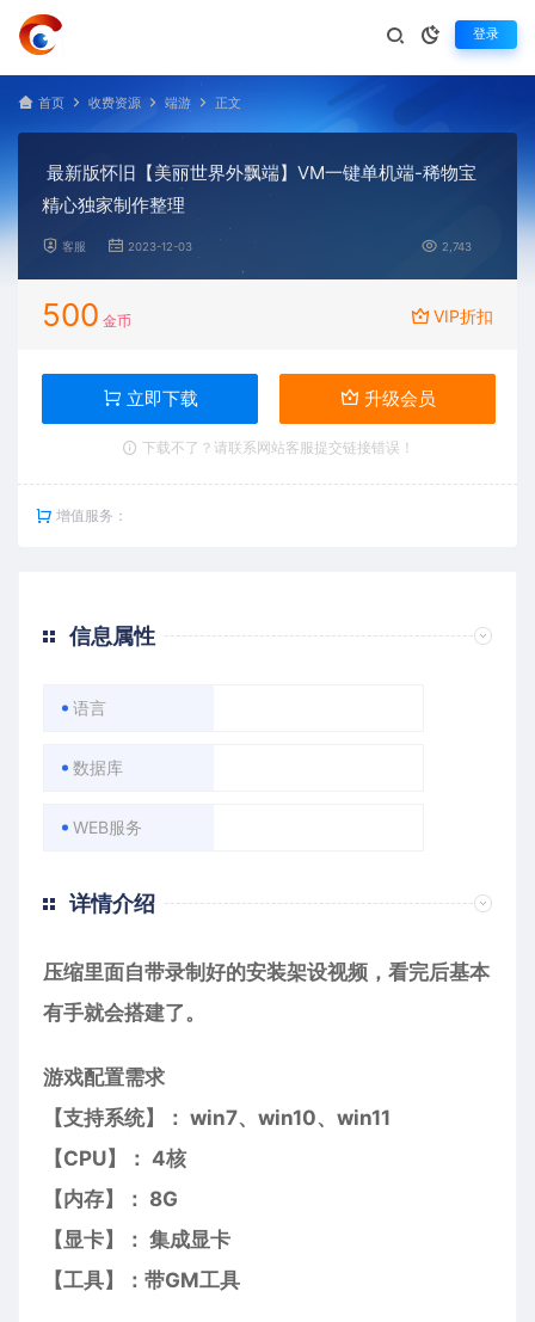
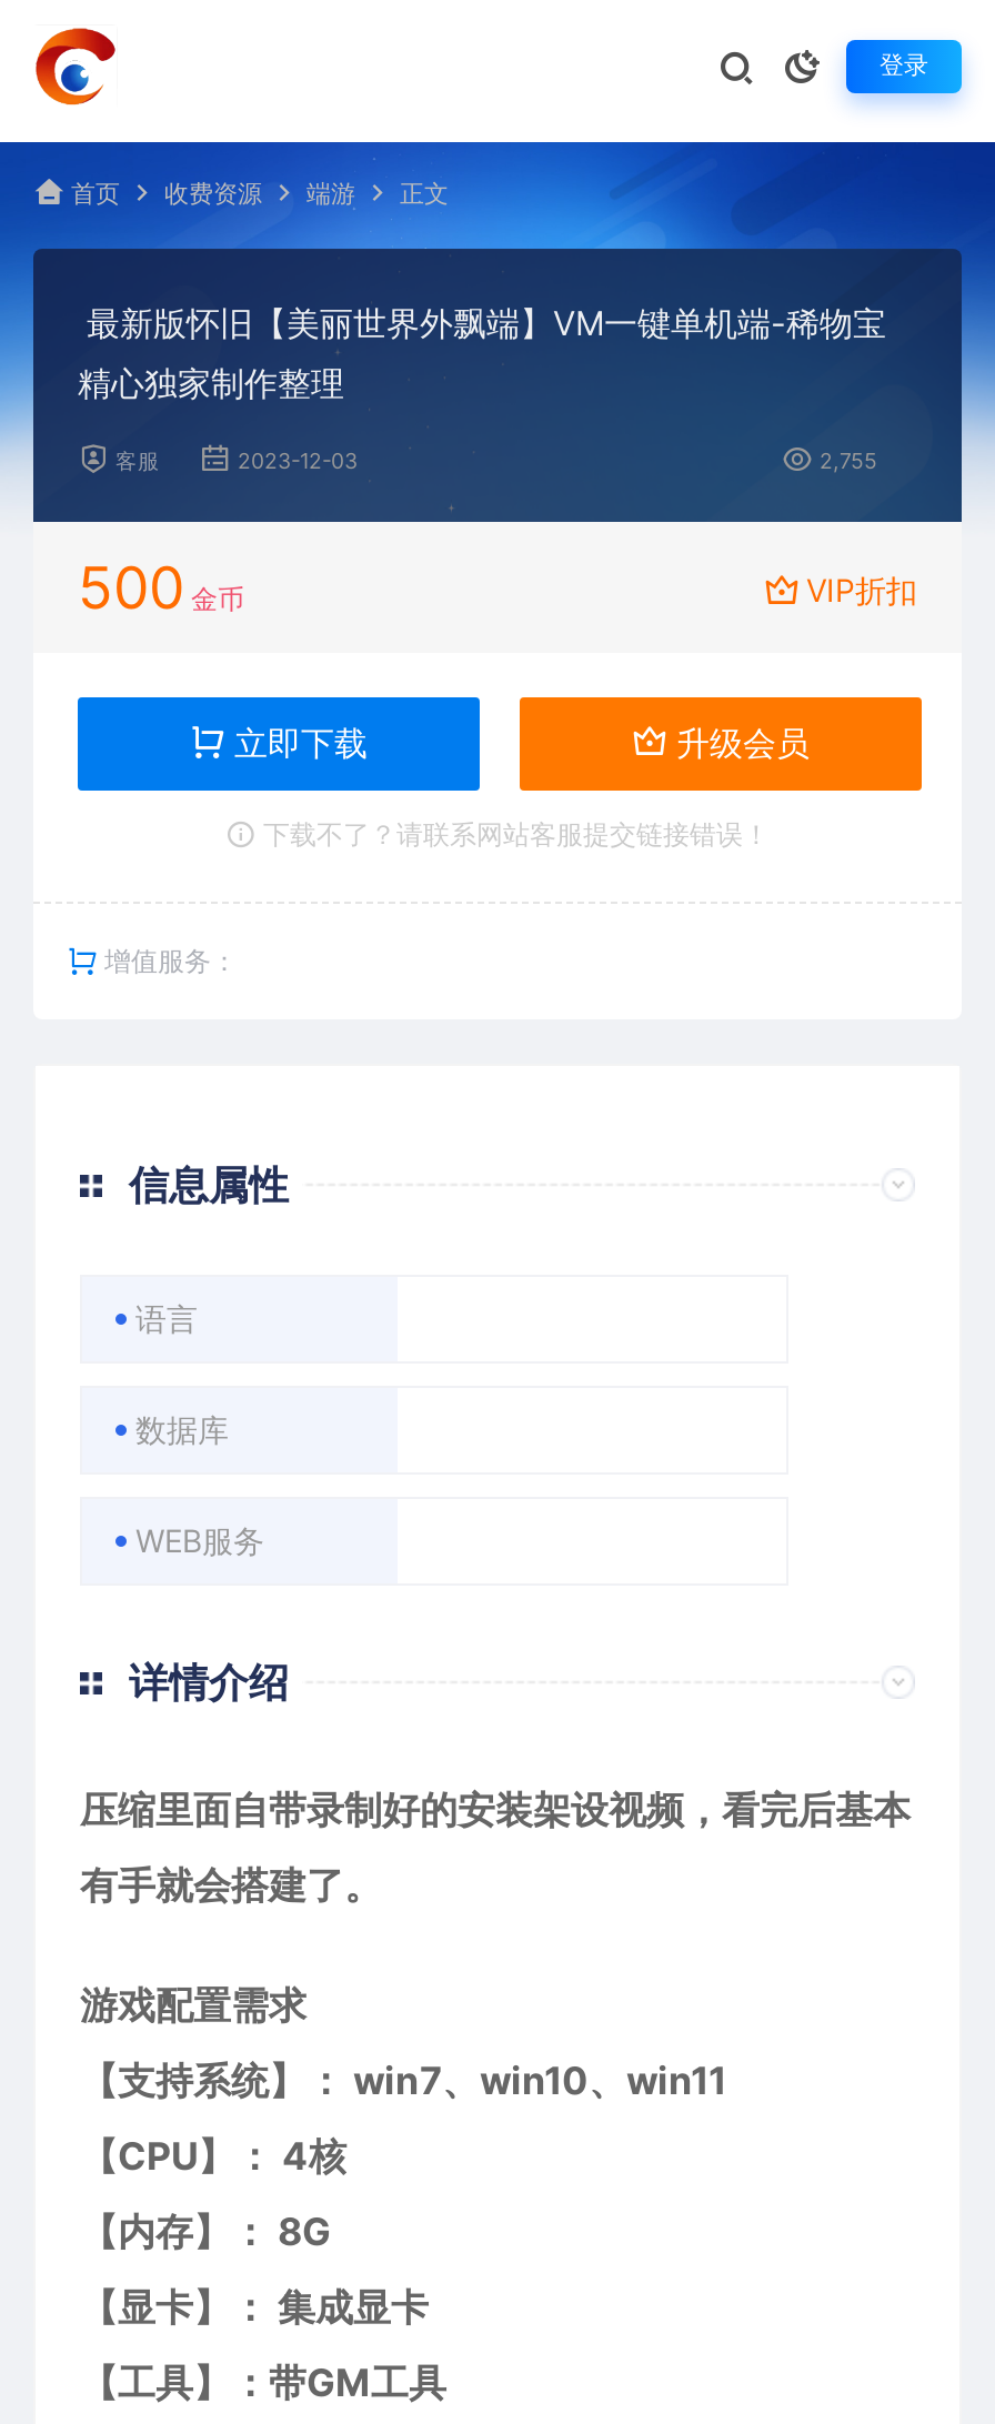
- 2,743
+ 2,755
